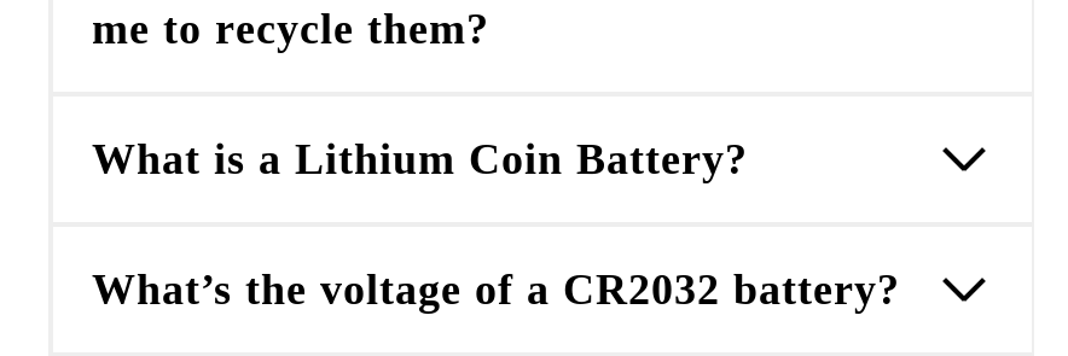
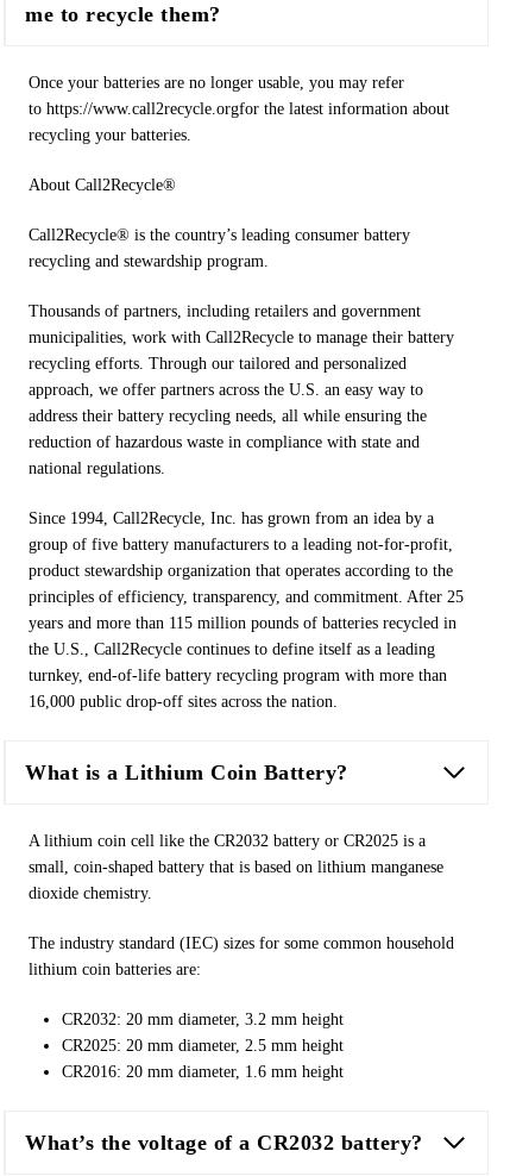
+ Once your batteries are no longer usable, you may refer
+ to https://www.call2recycle.orgfor the latest information about
+ recycling your batteries.
+ About Call2Recycle®
+ Call2Recycle® is the country’s leading consumer battery
+ recycling and stewardship program.
+ Thousands of partners, including retailers and government
+ municipalities, work with Call2Recycle to manage their battery
+ recycling efforts. Through our tailored and personalized
+ approach, we offer partners across the U.S. an easy way to
+ address their battery recycling needs, all while ensuring the
+ reduction of hazardous waste in compliance with state and
+ national regulations.
+ Since 1994, Call2Recycle, Inc. has grown from an idea by a
+ group of five battery manufacturers to a leading not-for-profit,
+ product stewardship organization that operates according to the
+ principles of efficiency, transparency, and commitment. After 25
+ years and more than 115 million pounds of batteries recycled in
+ the U.S., Call2Recycle continues to define itself as a leading
+ turnkey, end-of-life battery recycling program with more than
+ 16,000 public drop-off sites across the nation.

+ A lithium coin cell like the CR2032 battery or CR2025 is a
+ small, coin-shaped battery that is based on lithium manganese
+ dioxide chemistry.
+ The industry standard (IEC) sizes for some common household
+ lithium coin batteries are:
+ CR2032: 20 mm diameter, 3.2 mm height
+ CR2025: 20 mm diameter, 2.5 mm height
+ CR2016: 20 mm diameter, 1.6 mm height
